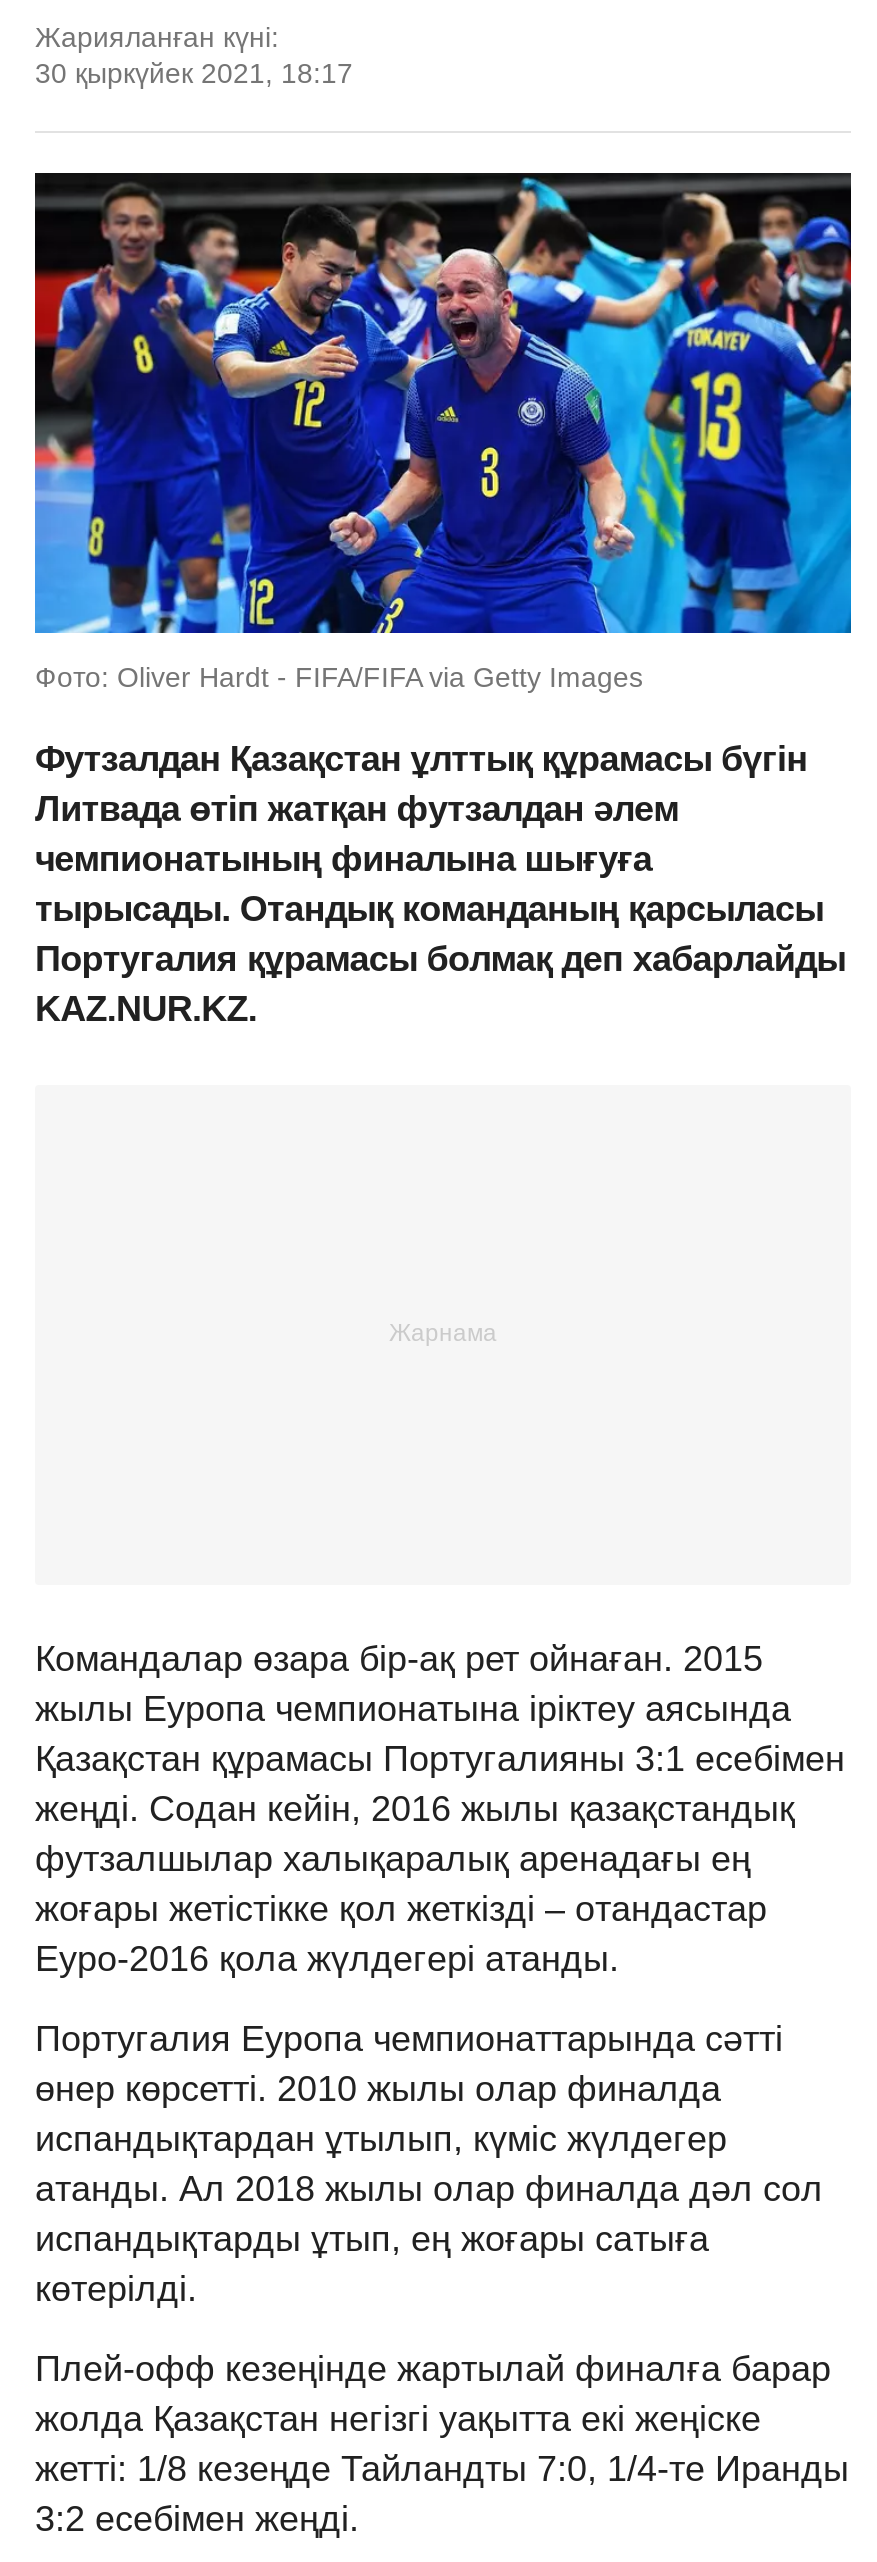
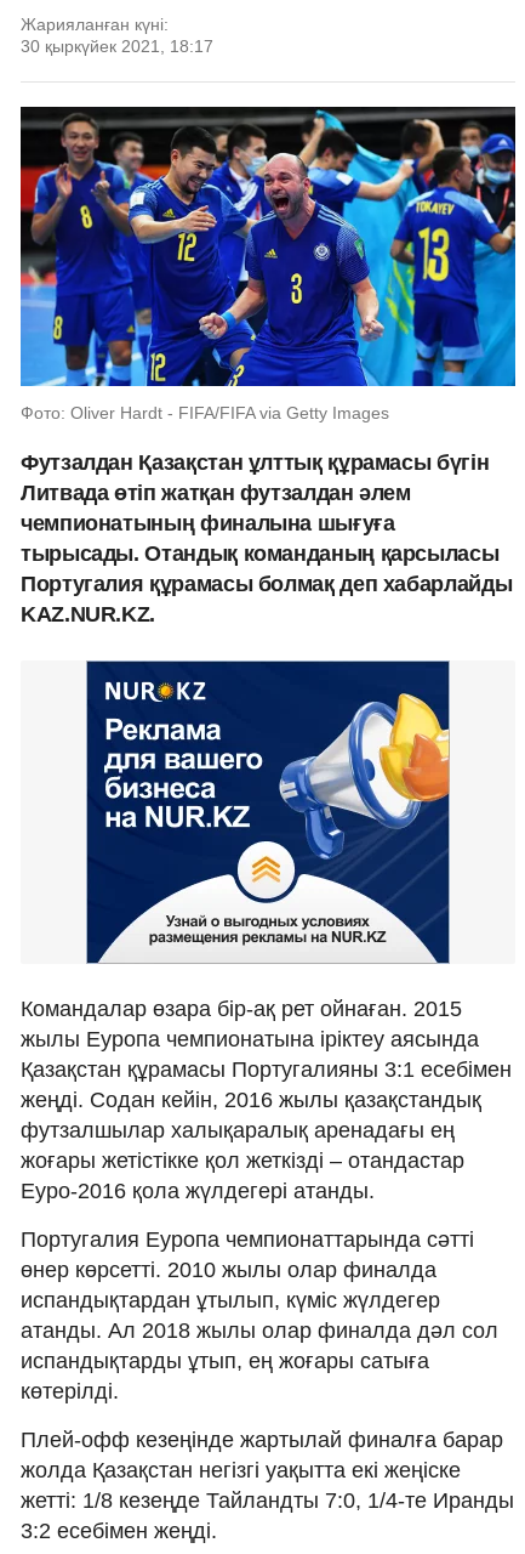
+ [image]
